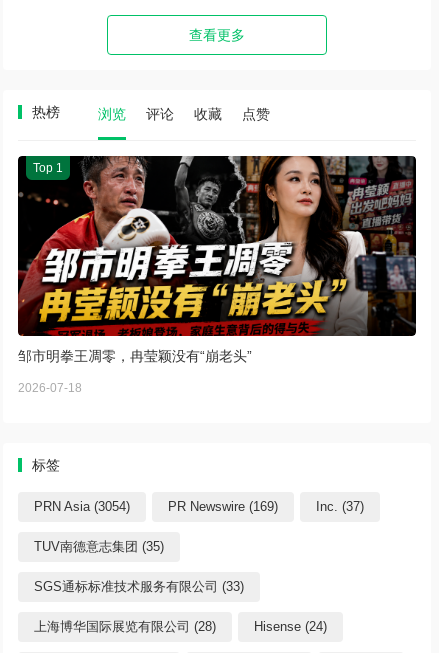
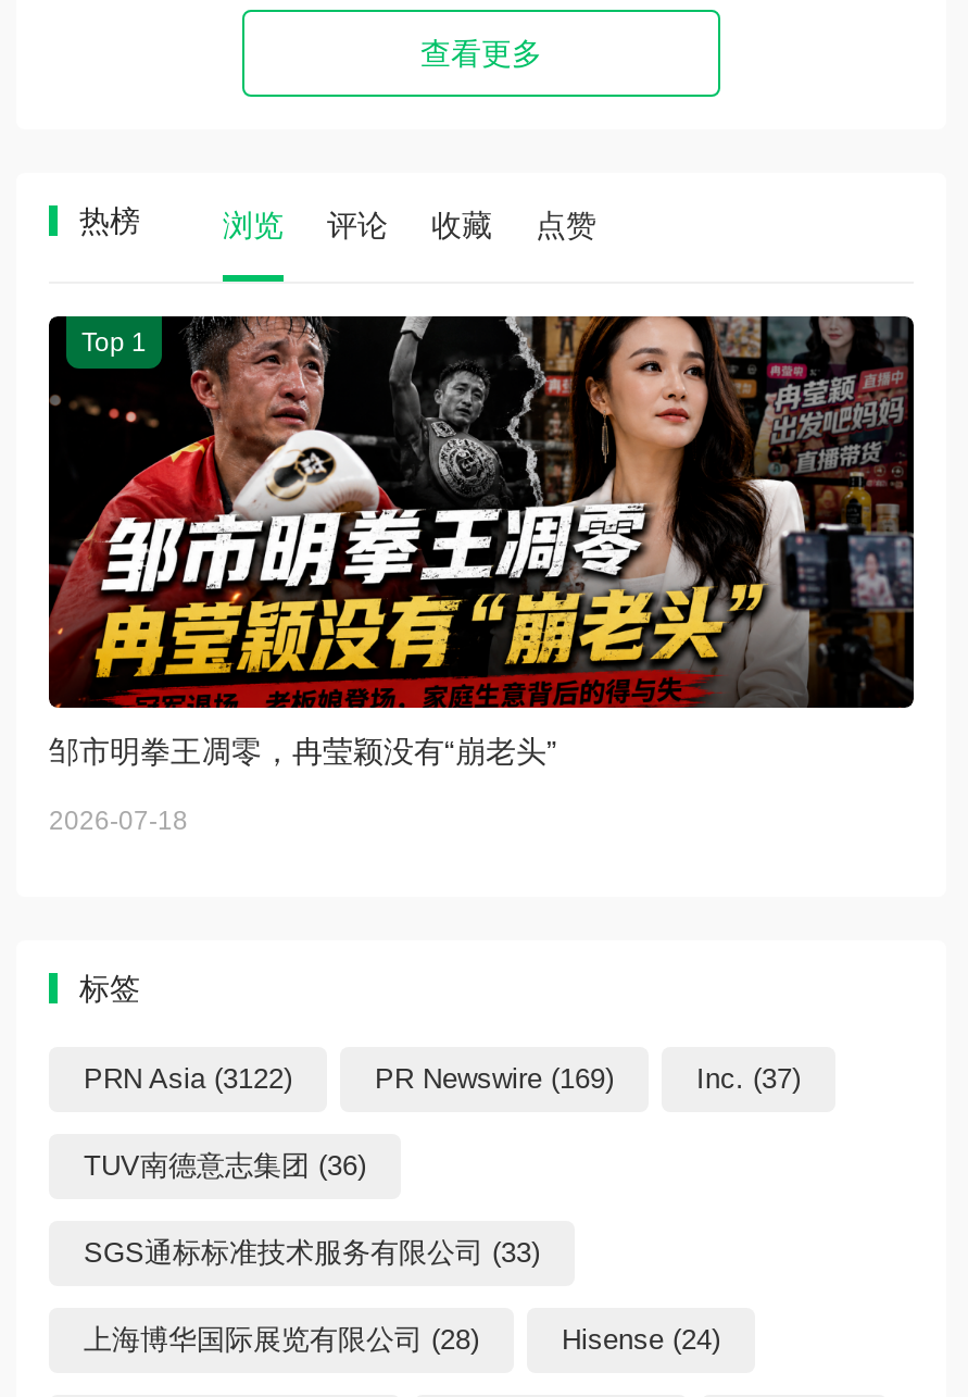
- PRN Asia (3054)
+ PRN Asia (3122)

- TUV南德意志集团 (35)
+ TUV南德意志集团 (36)
